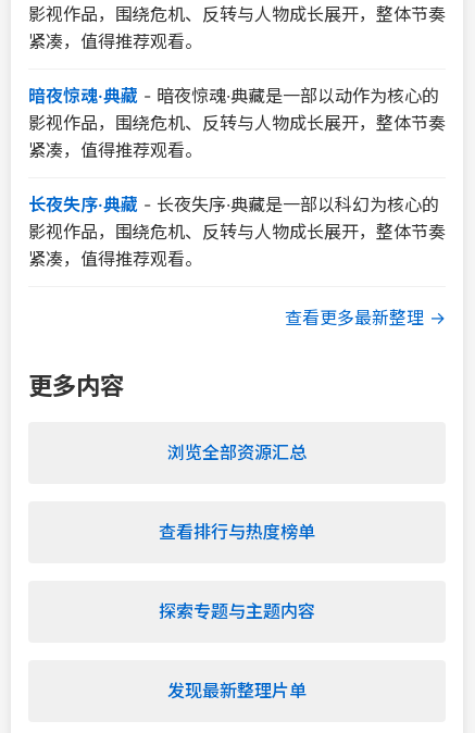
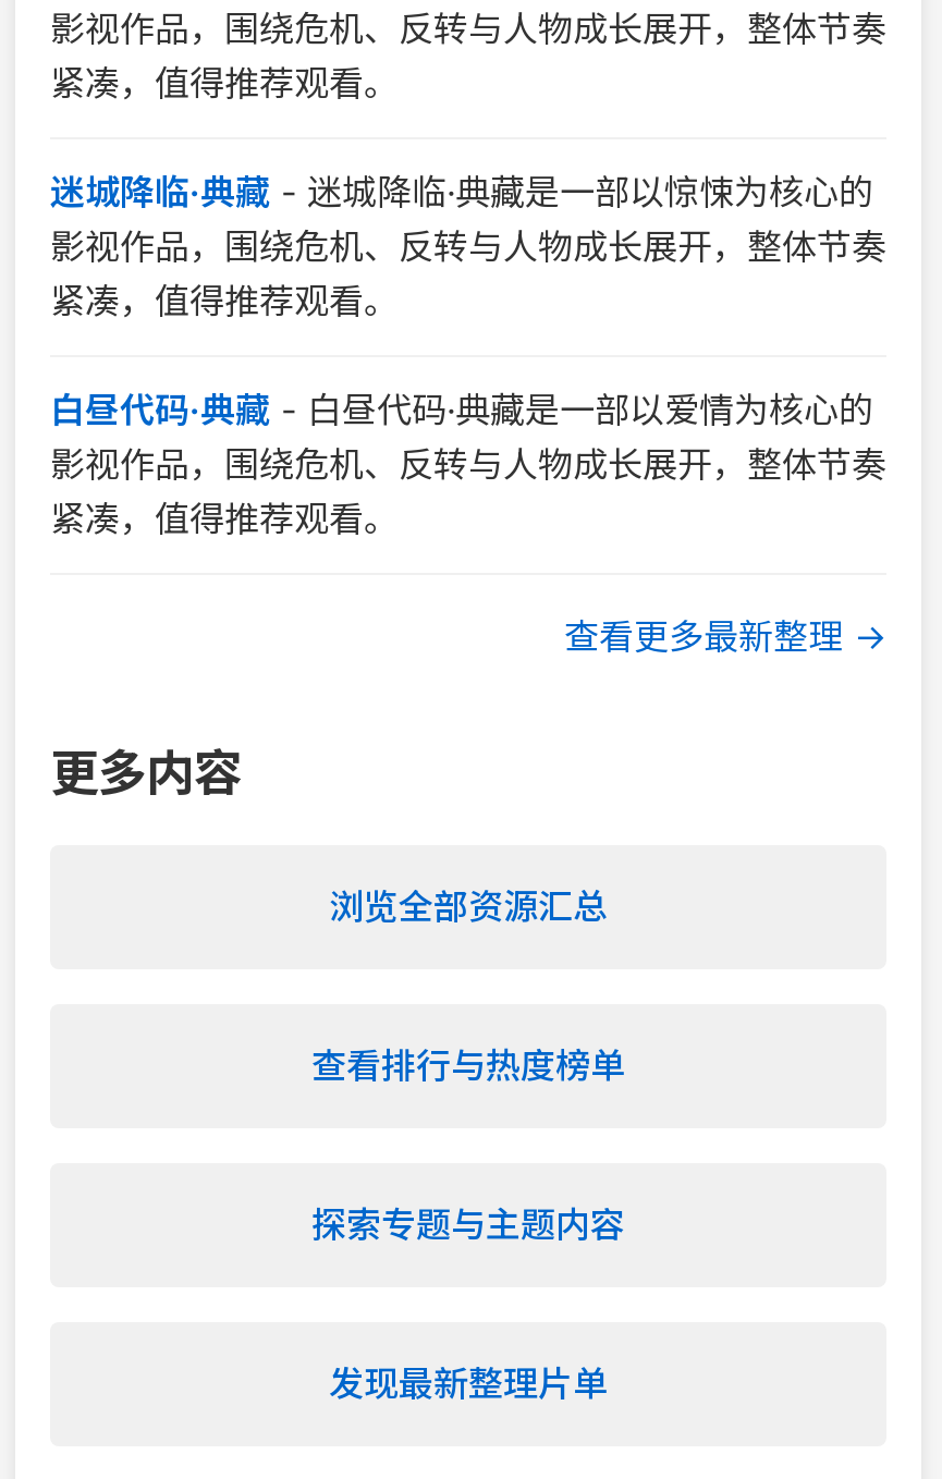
- 暗夜惊魂·典藏-暗夜惊魂·典藏是一部以动作为核心的
+ 迷城降临·典藏-迷城降临·典藏是一部以惊悚为核心的

- 长夜失序·典藏-长夜失序·典藏是一部以科幻为核心的
+ 白昼代码·典藏-白昼代码·典藏是一部以爱情为核心的
